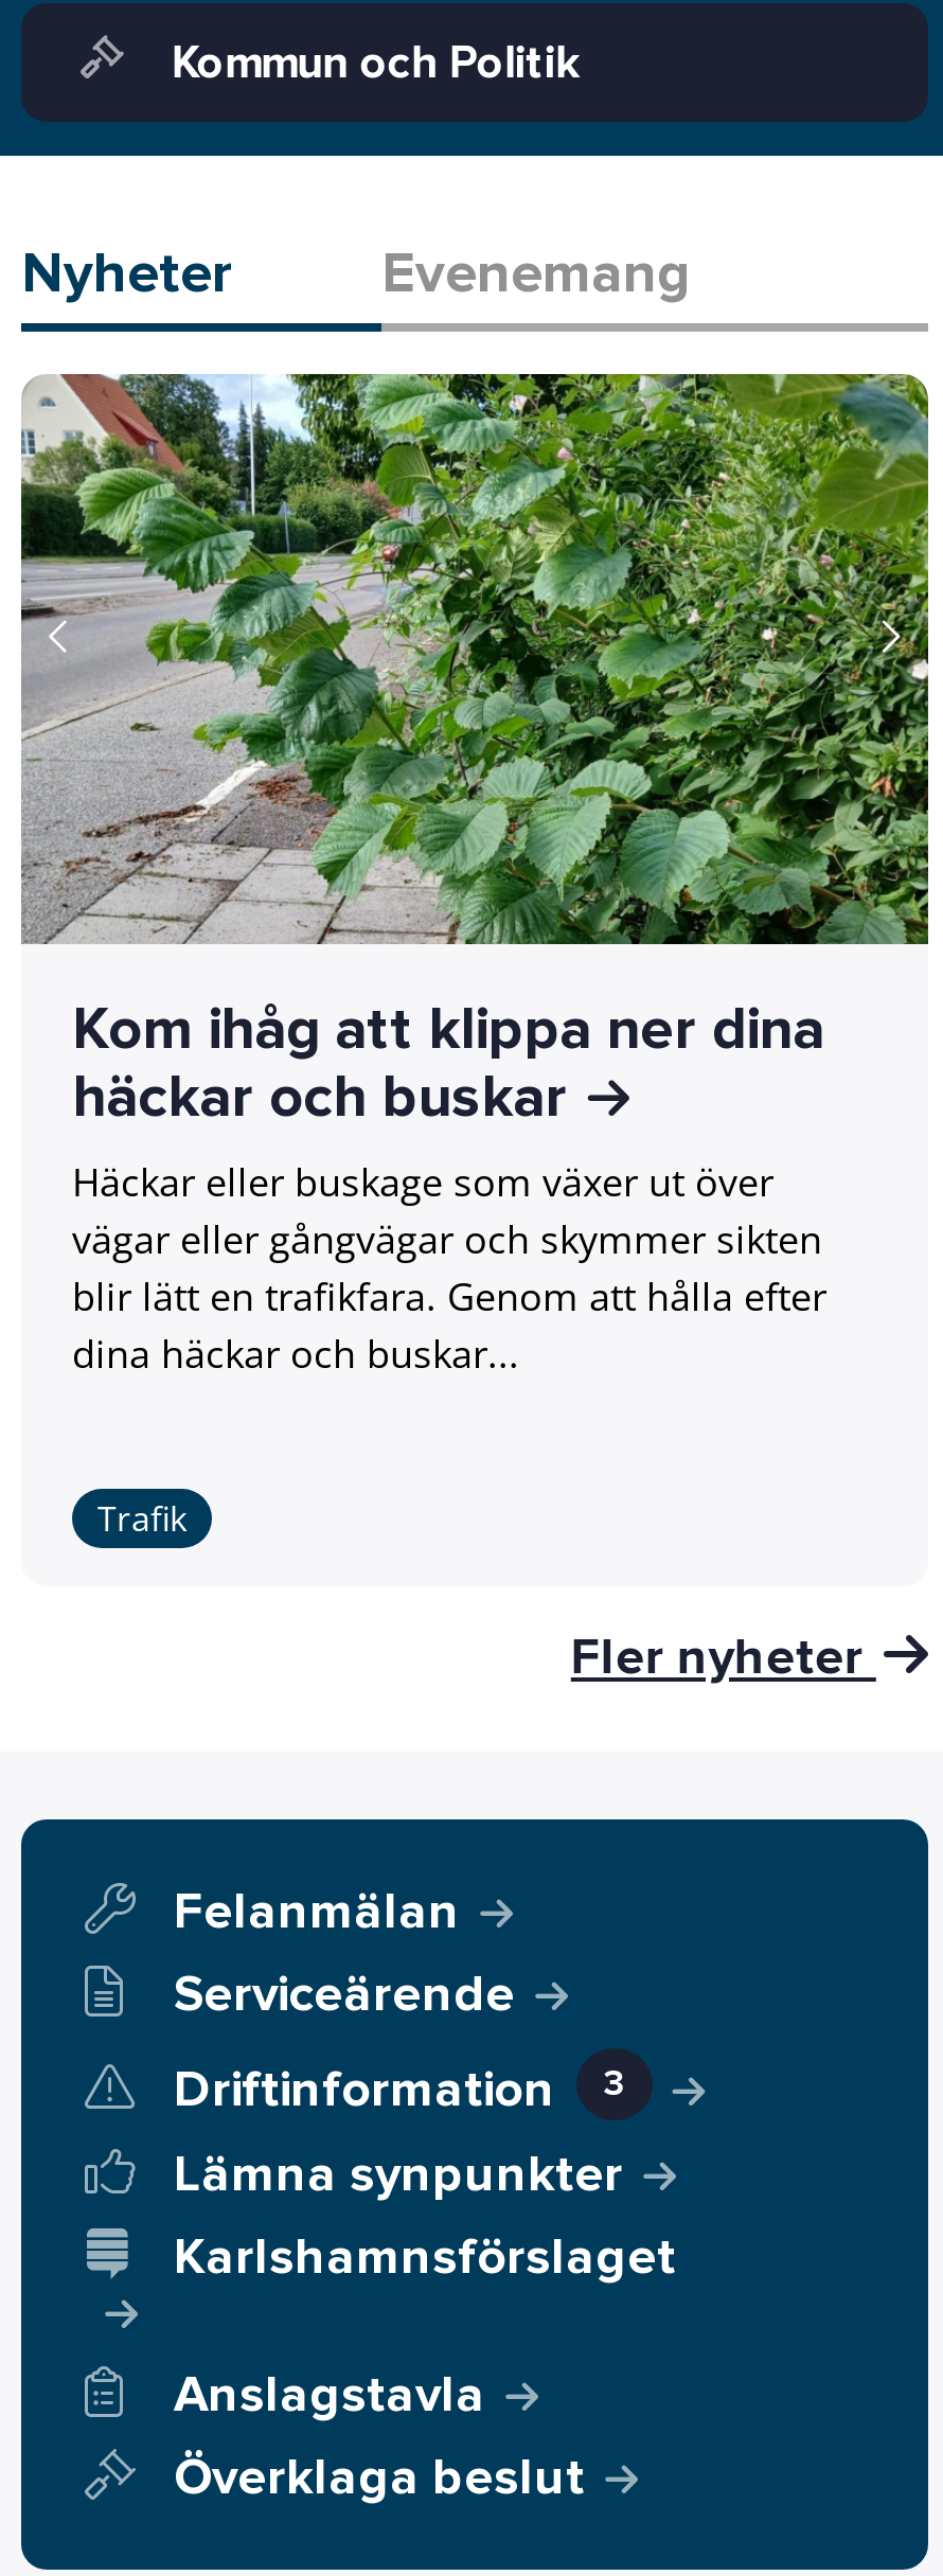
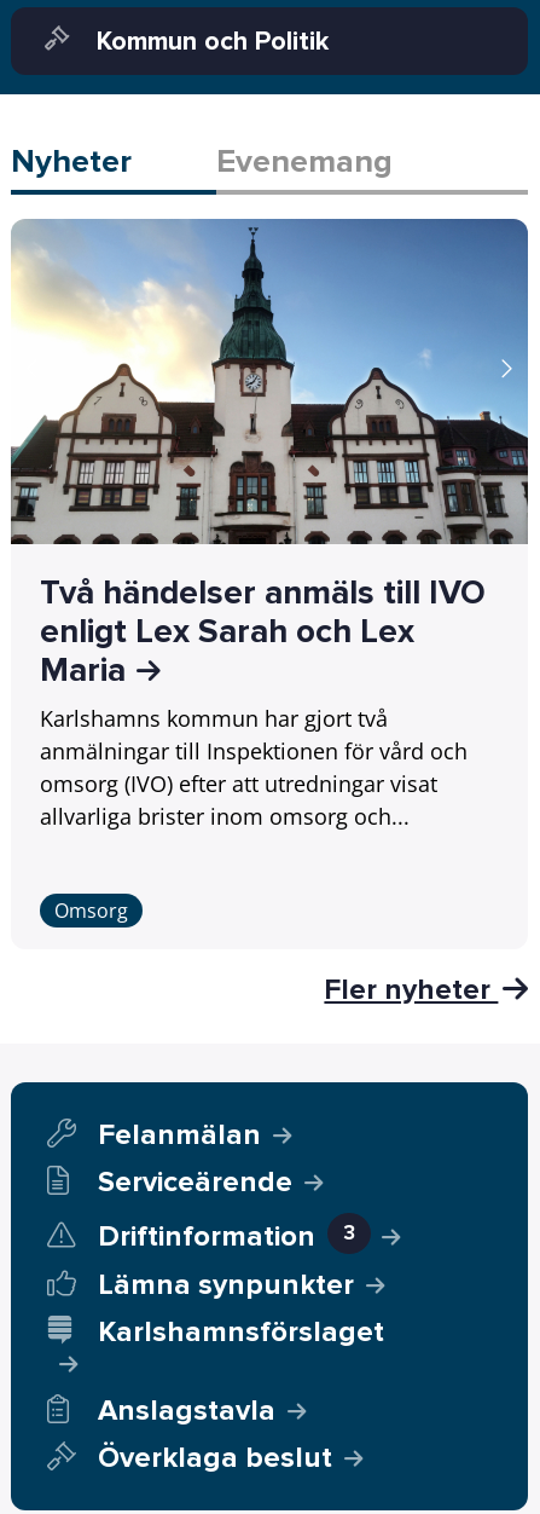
- [image]
- Kom ihåg att klippa ner dina
- häckar och buskar
- Häckar eller buskage som växer ut över
- vägar eller gångvägar och skymmer sikten
- blir lätt en trafikfara. Genom att hålla efter
- dina häckar och buskar...
+ [image]
+ Två händelser anmäls till IVO
+ enligt Lex Sarah och Lex
+ Maria
+ Karlshamns kommun har gjort två
+ anmälningar till Inspektionen för vård och
+ omsorg (IVO) efter att utredningar visat
+ allvarliga brister inom omsorg och...

- Trafik
+ Omsorg
